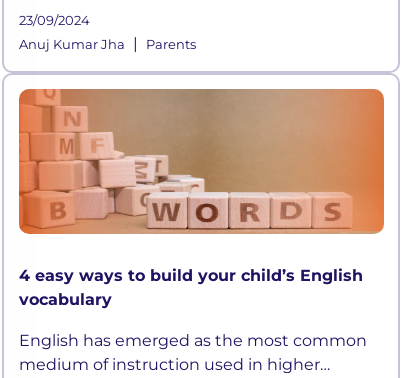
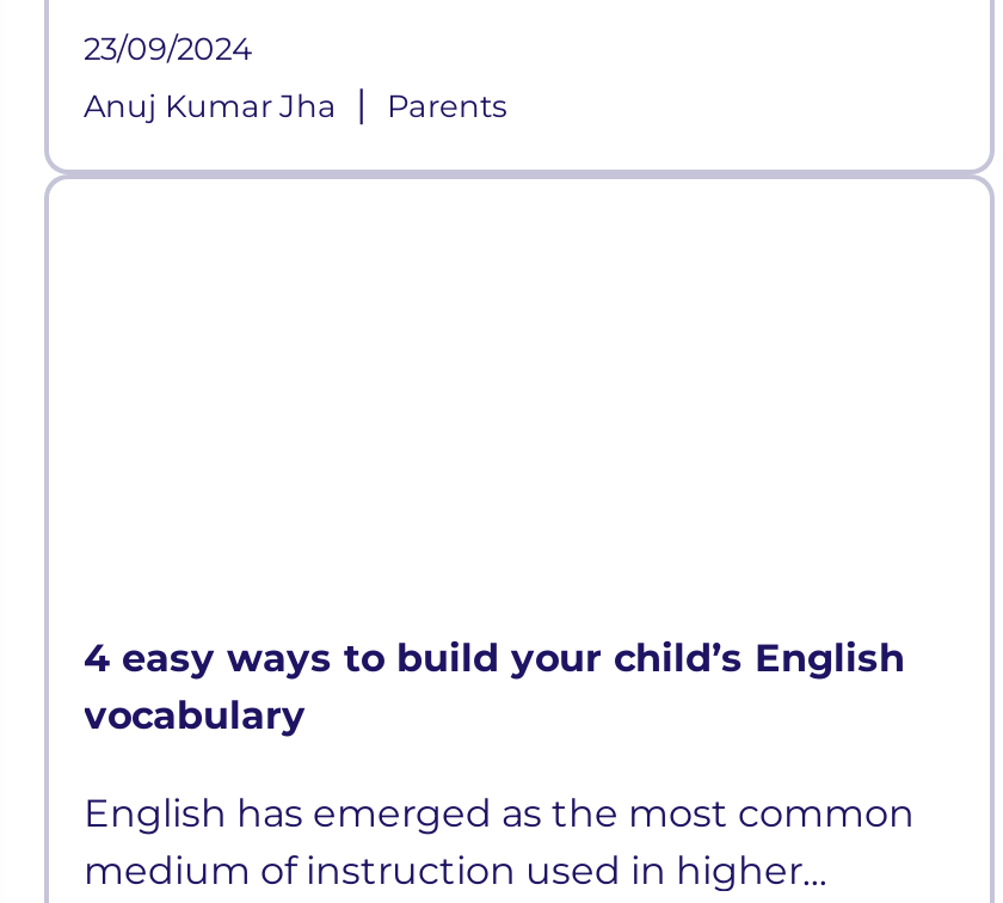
- [image]
